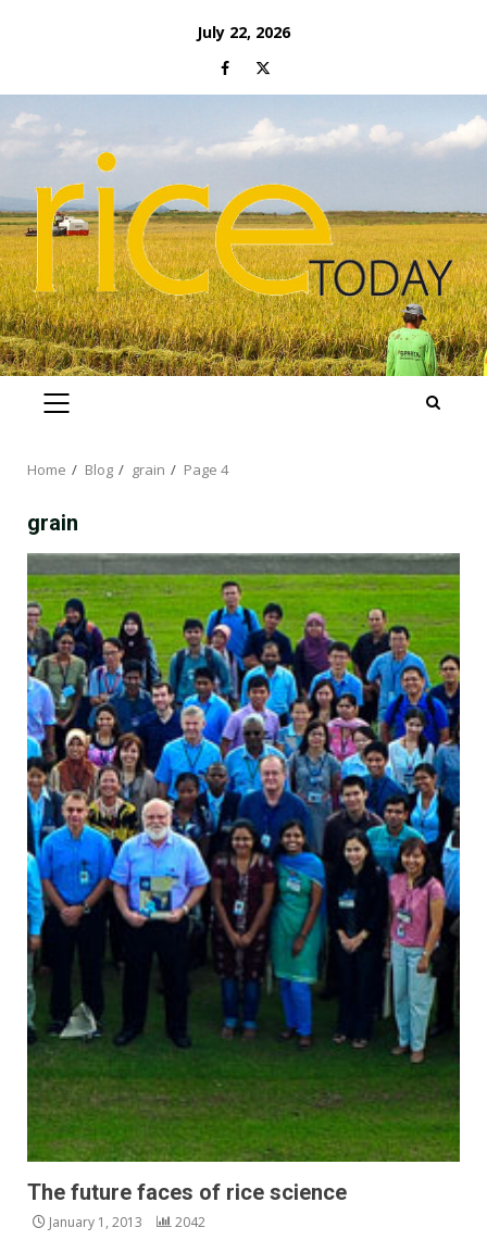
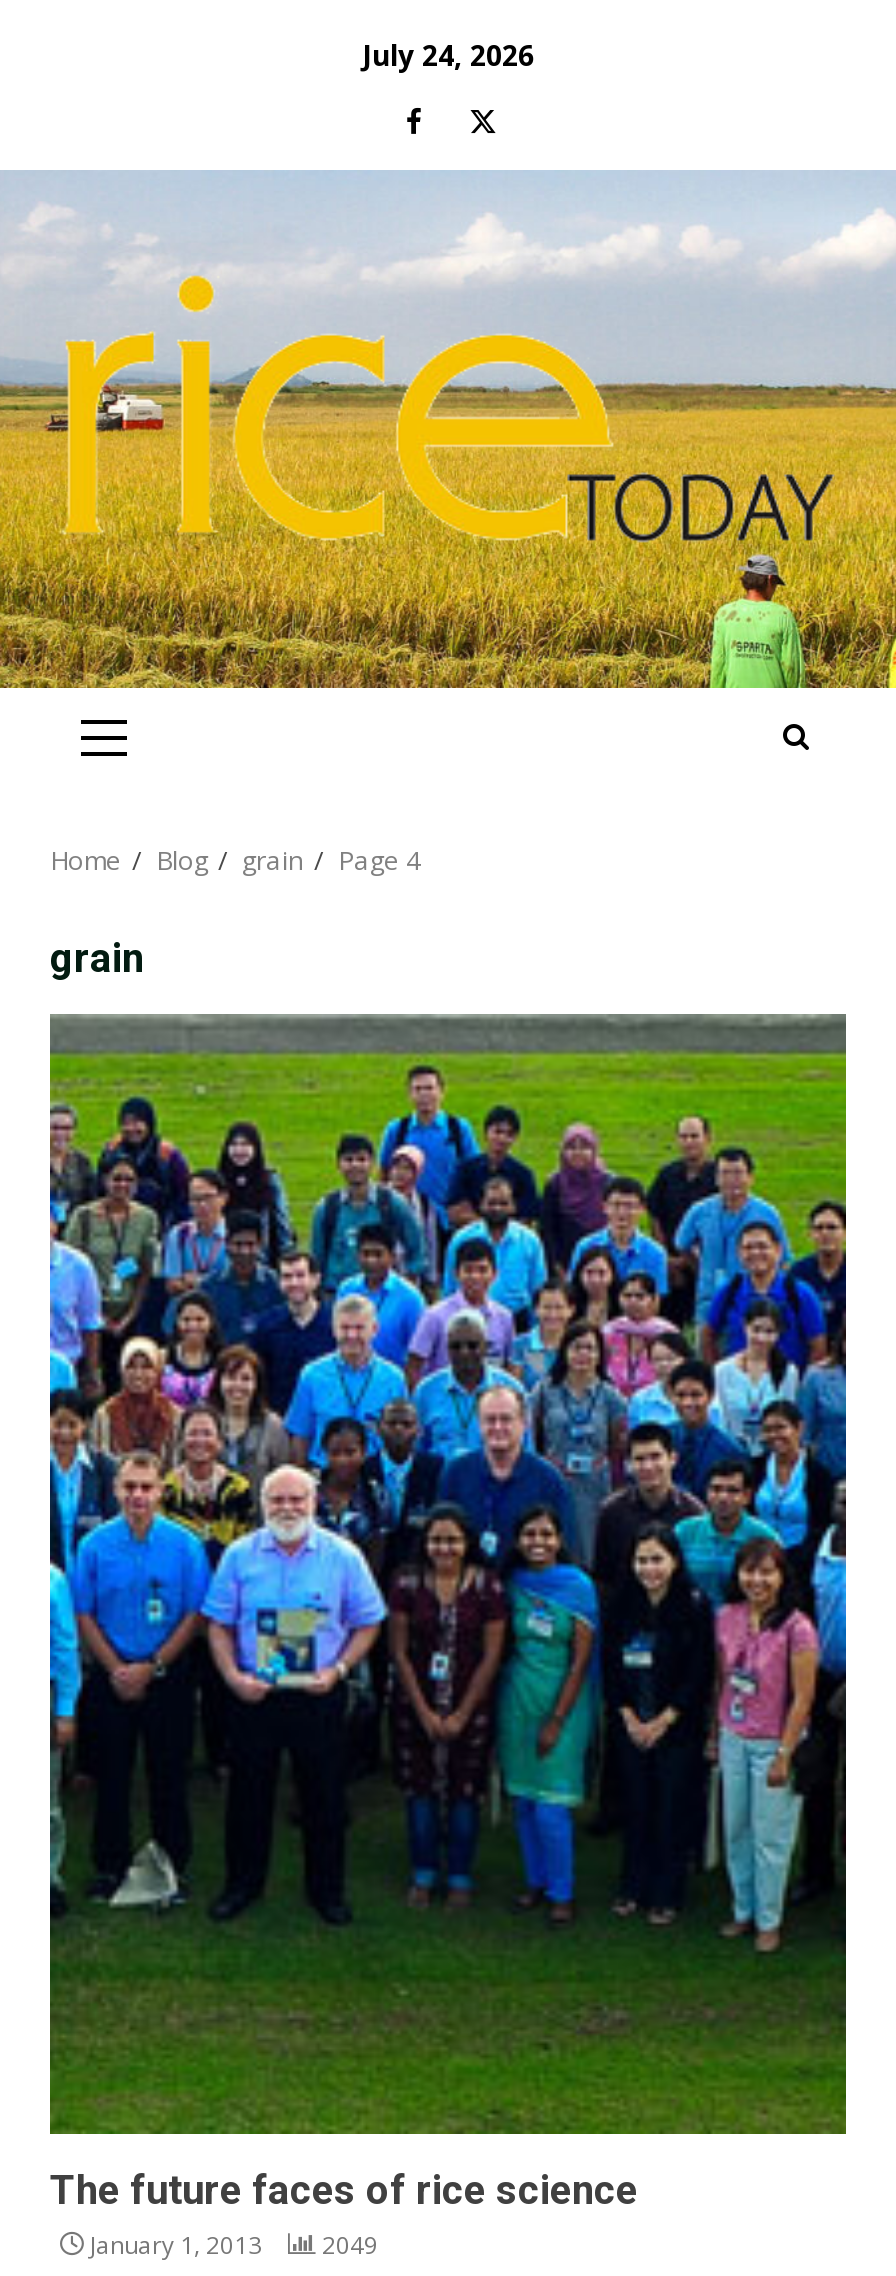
- July 22, 2026
+ July 24, 2026

- January 1, 2013 2042
+ January 1, 2013 2049
